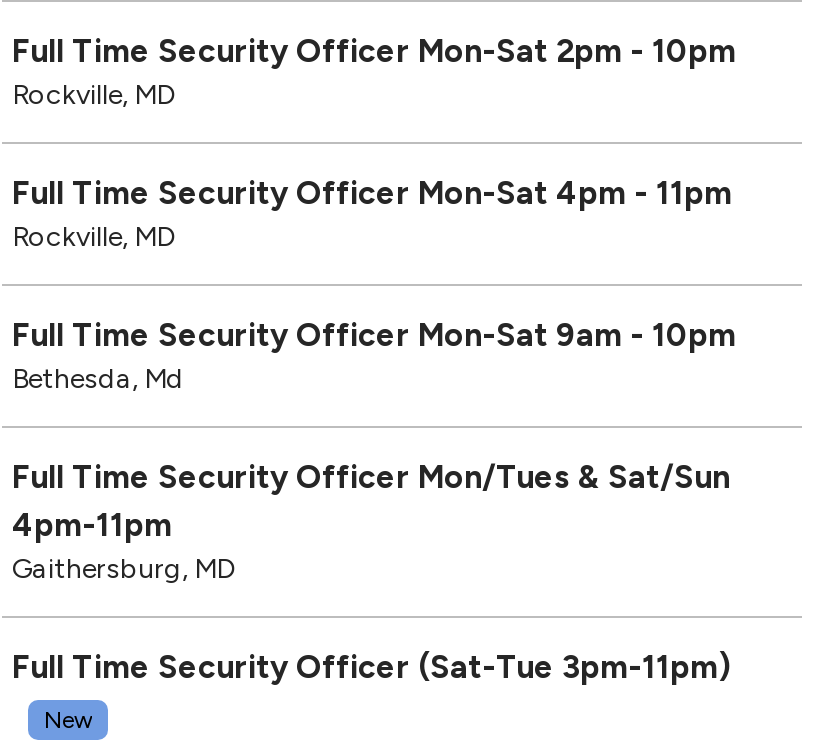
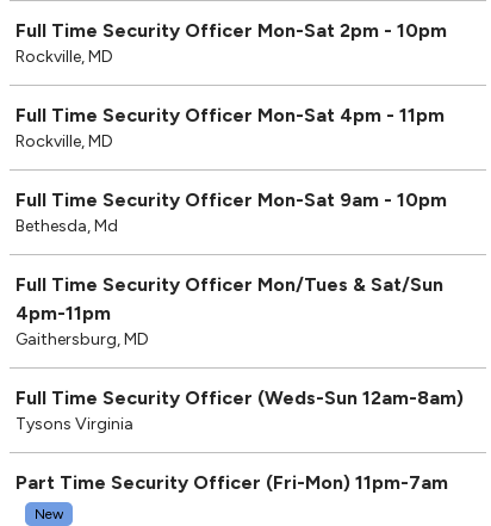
- Full Time Security Officer (Sat-Tue 3pm-11pm)
+ Full Time Security Officer (Weds-Sun 12am-8am)
+ Tysons Virginia
+ Part Time Security Officer (Fri-Mon) 11pm-7am
